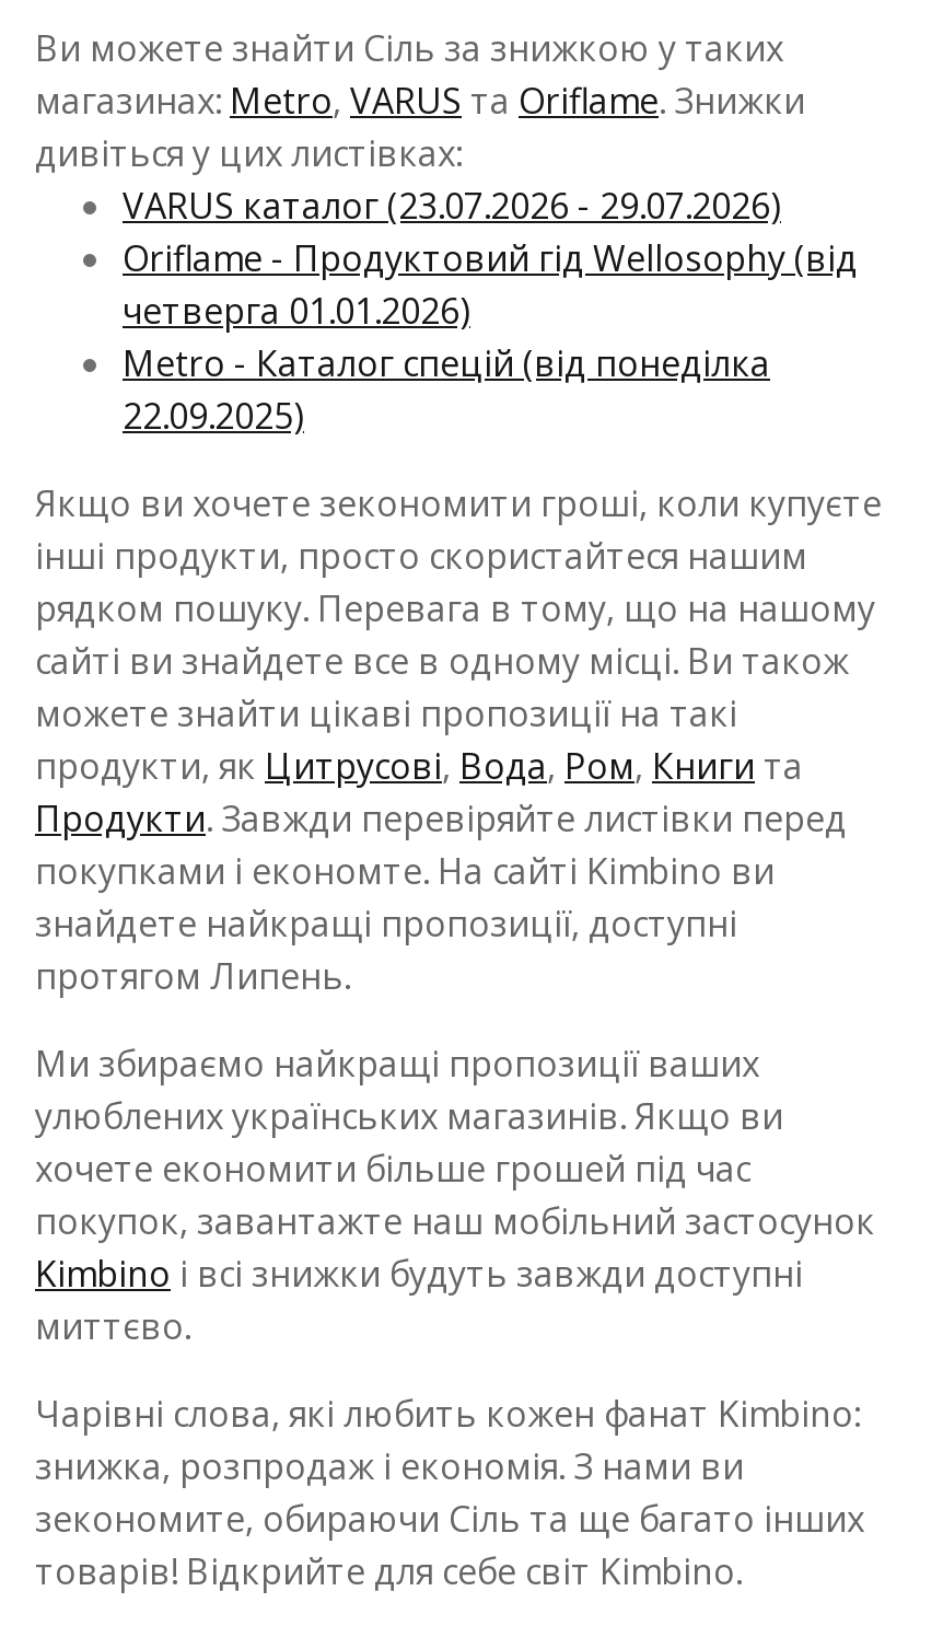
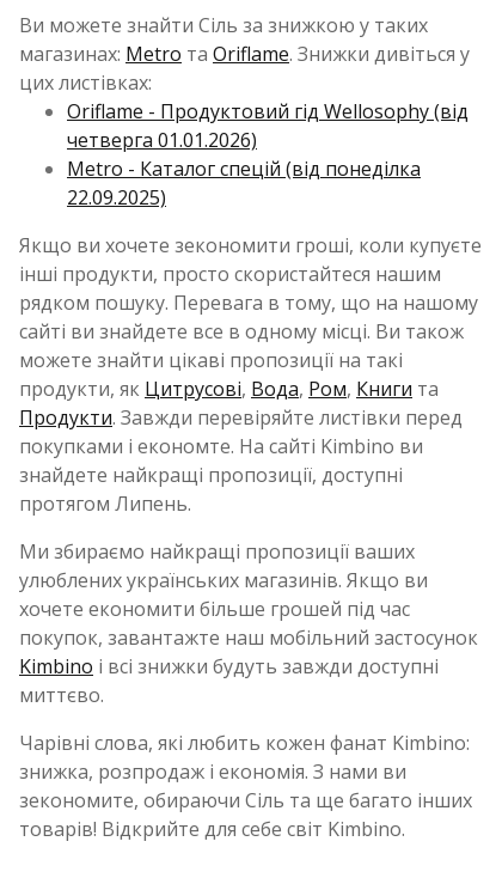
- магазинах: Metro, VARUS та Oriflame. Знижки
- дивіться у цих листівках:
- VARUS каталог (23.07.2026 - 29.07.2026)
+ магазинах: Metro та Oriflame. Знижки дивіться у
+ цих листівках:
